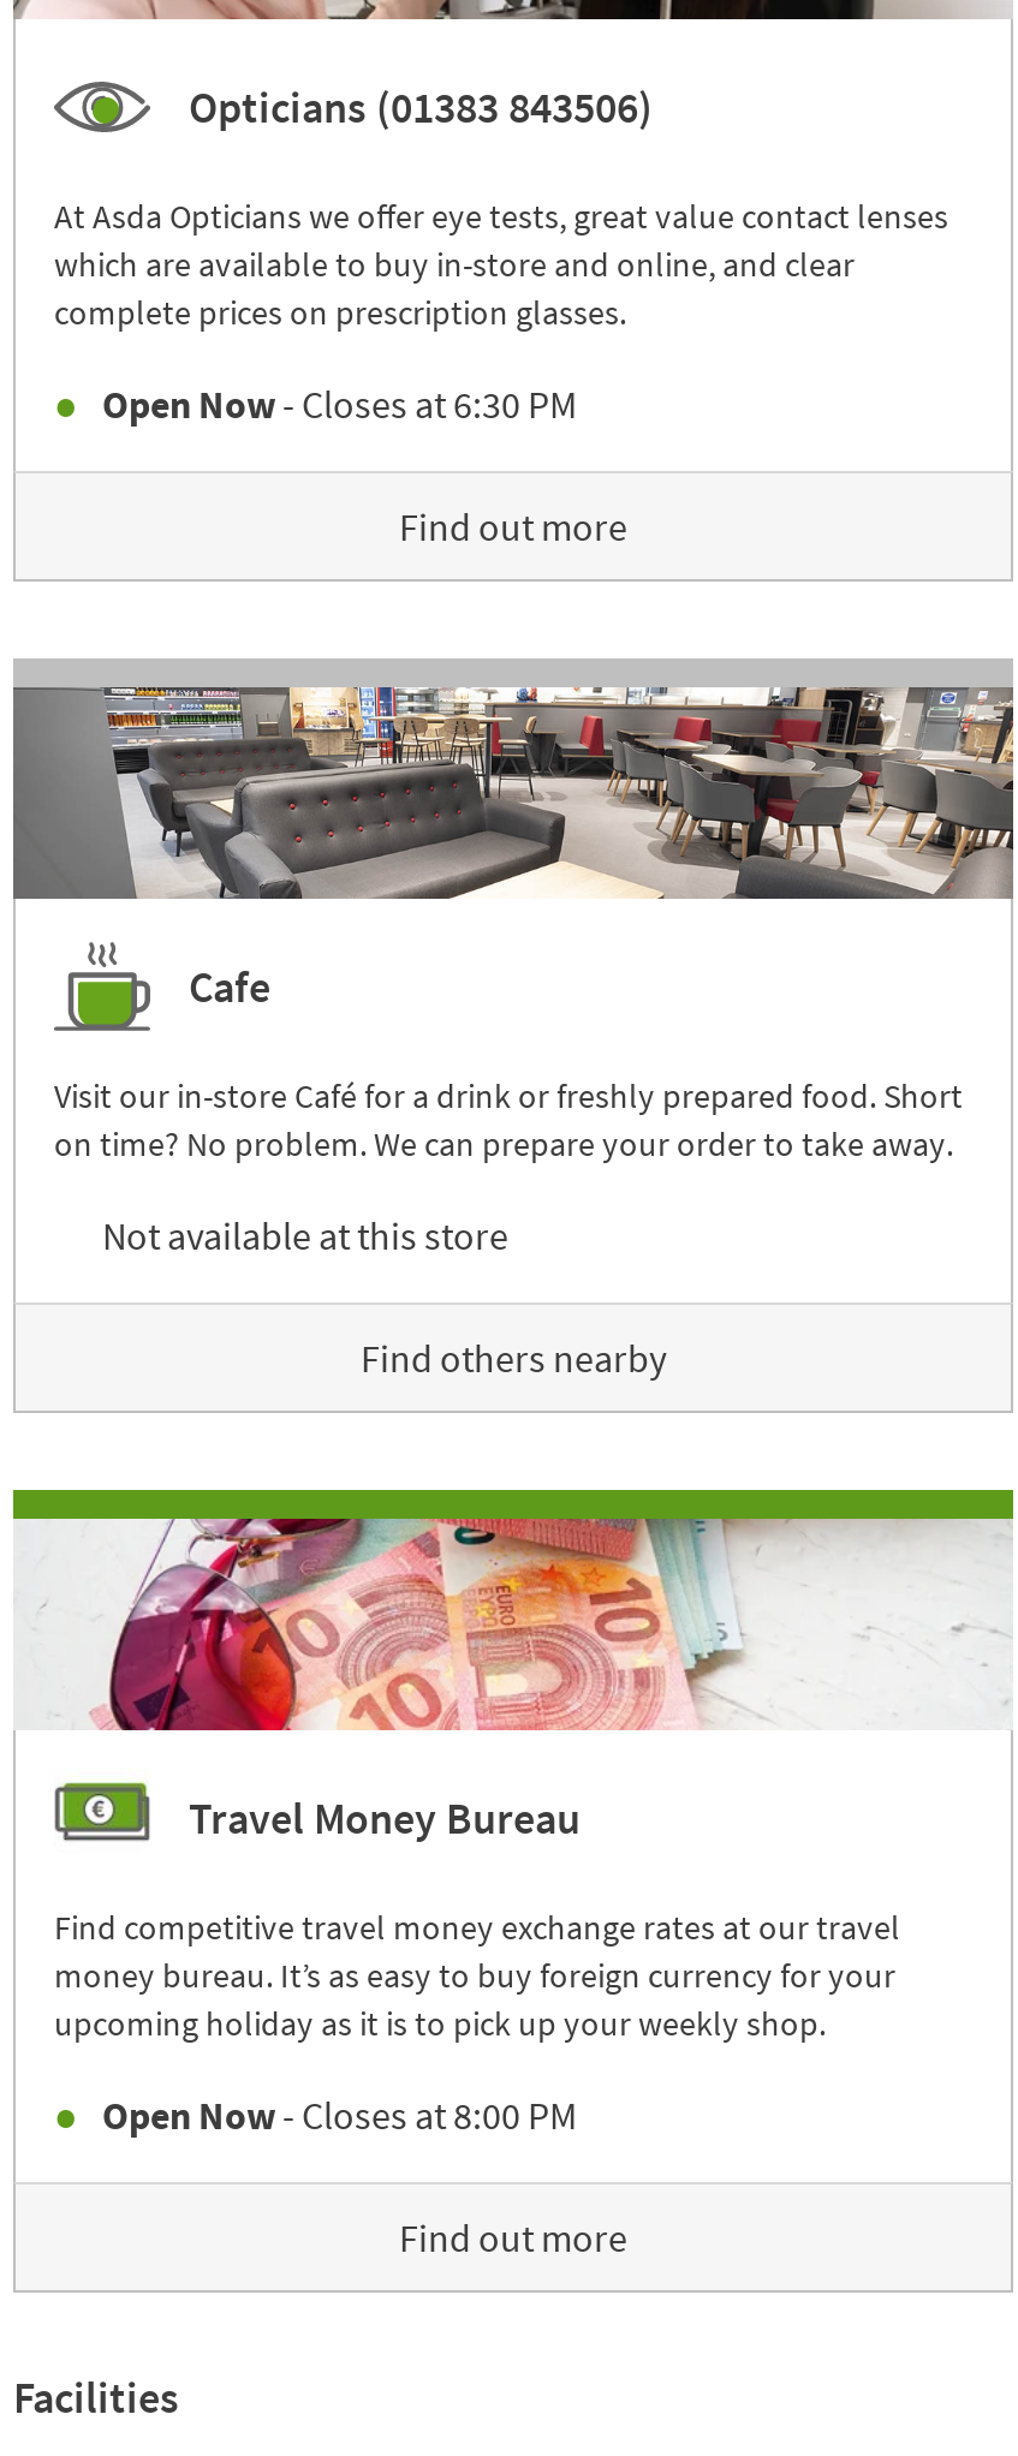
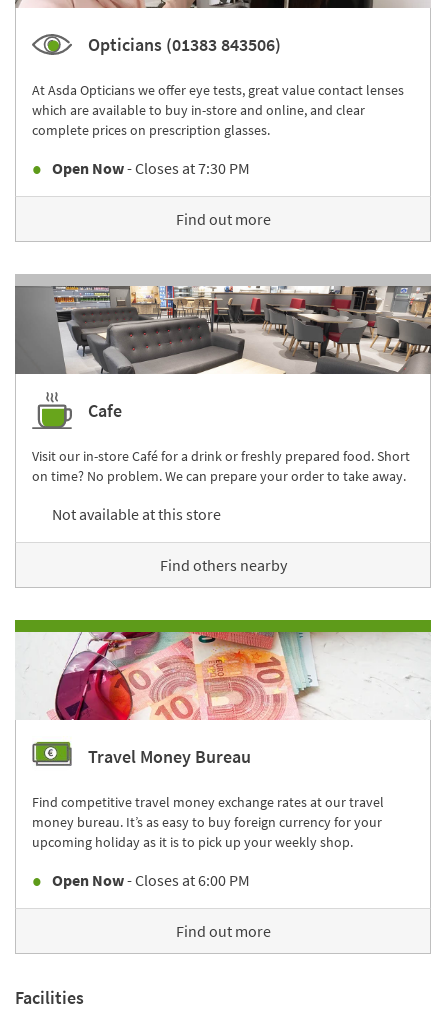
- Open Now - Closes at 6:30 PM
+ Open Now - Closes at 7:30 PM

- Open Now - Closes at 8:00 PM
+ Open Now - Closes at 6:00 PM
